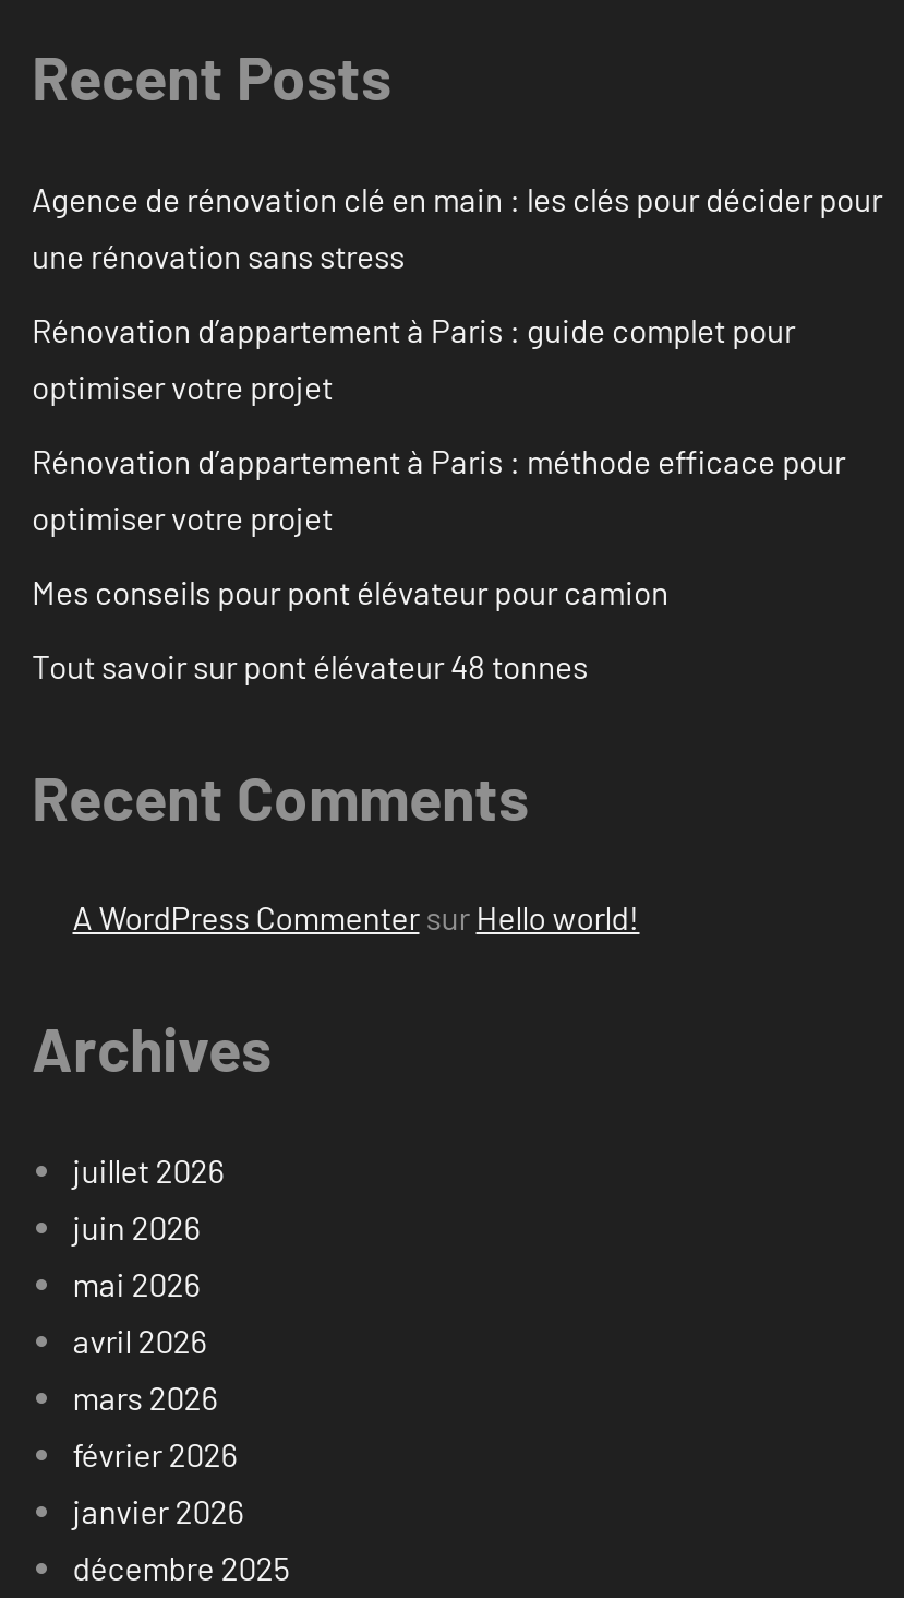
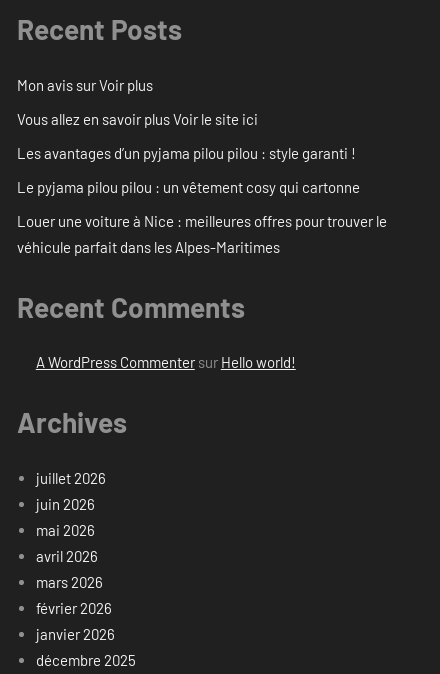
- Agence de rénovation clé en main : les clés pour décider pour
- une rénovation sans stress
+ Mon avis sur Voir plus

- Rénovation d’appartement à Paris : guide complet pour
- optimiser votre projet
+ Vous allez en savoir plus Voir le site ici

- Rénovation d’appartement à Paris : méthode efficace pour
- optimiser votre projet
+ Les avantages d’un pyjama pilou pilou : style garanti !

- Mes conseils pour pont élévateur pour camion
+ Le pyjama pilou pilou : un vêtement cosy qui cartonne

- Tout savoir sur pont élévateur 48 tonnes
+ Louer une voiture à Nice : meilleures offres pour trouver le
+ véhicule parfait dans les Alpes-Maritimes
